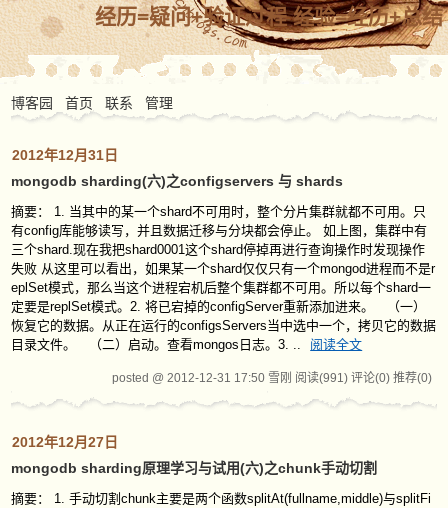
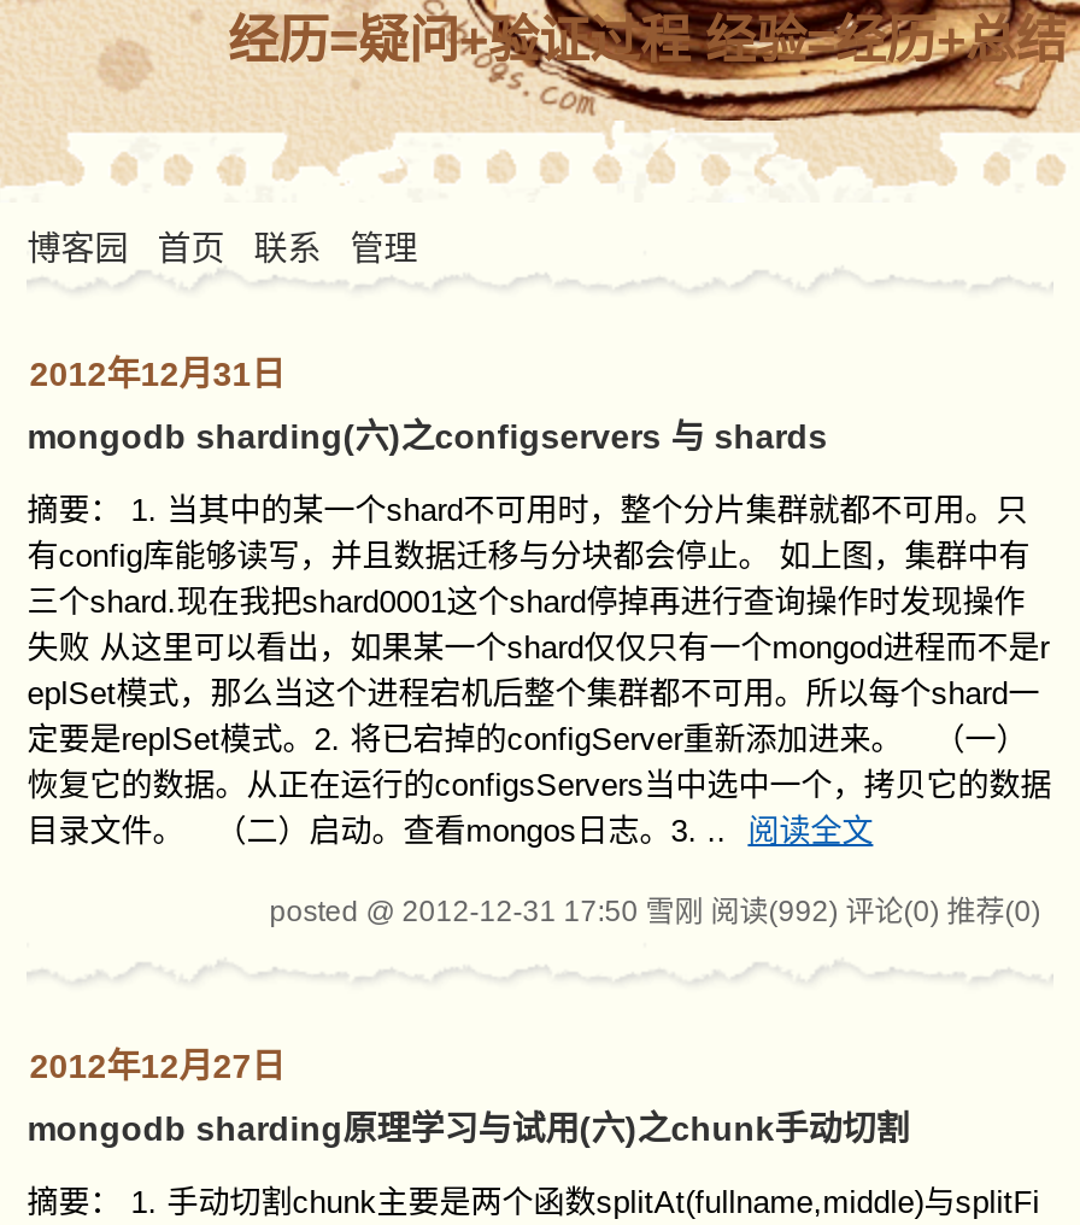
- posted @ 2012-12-31 17:50 雪刚阅读(991) 评论(0) 推荐(0)
+ posted @ 2012-12-31 17:50 雪刚阅读(992) 评论(0) 推荐(0)
